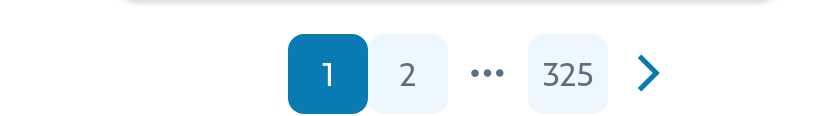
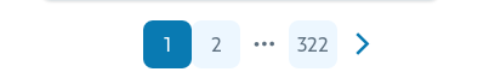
- 325
+ 322
